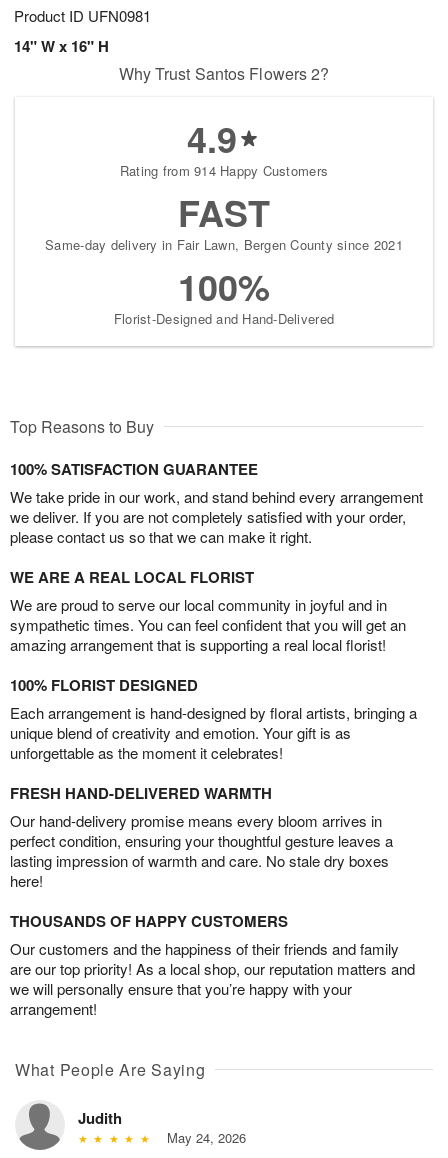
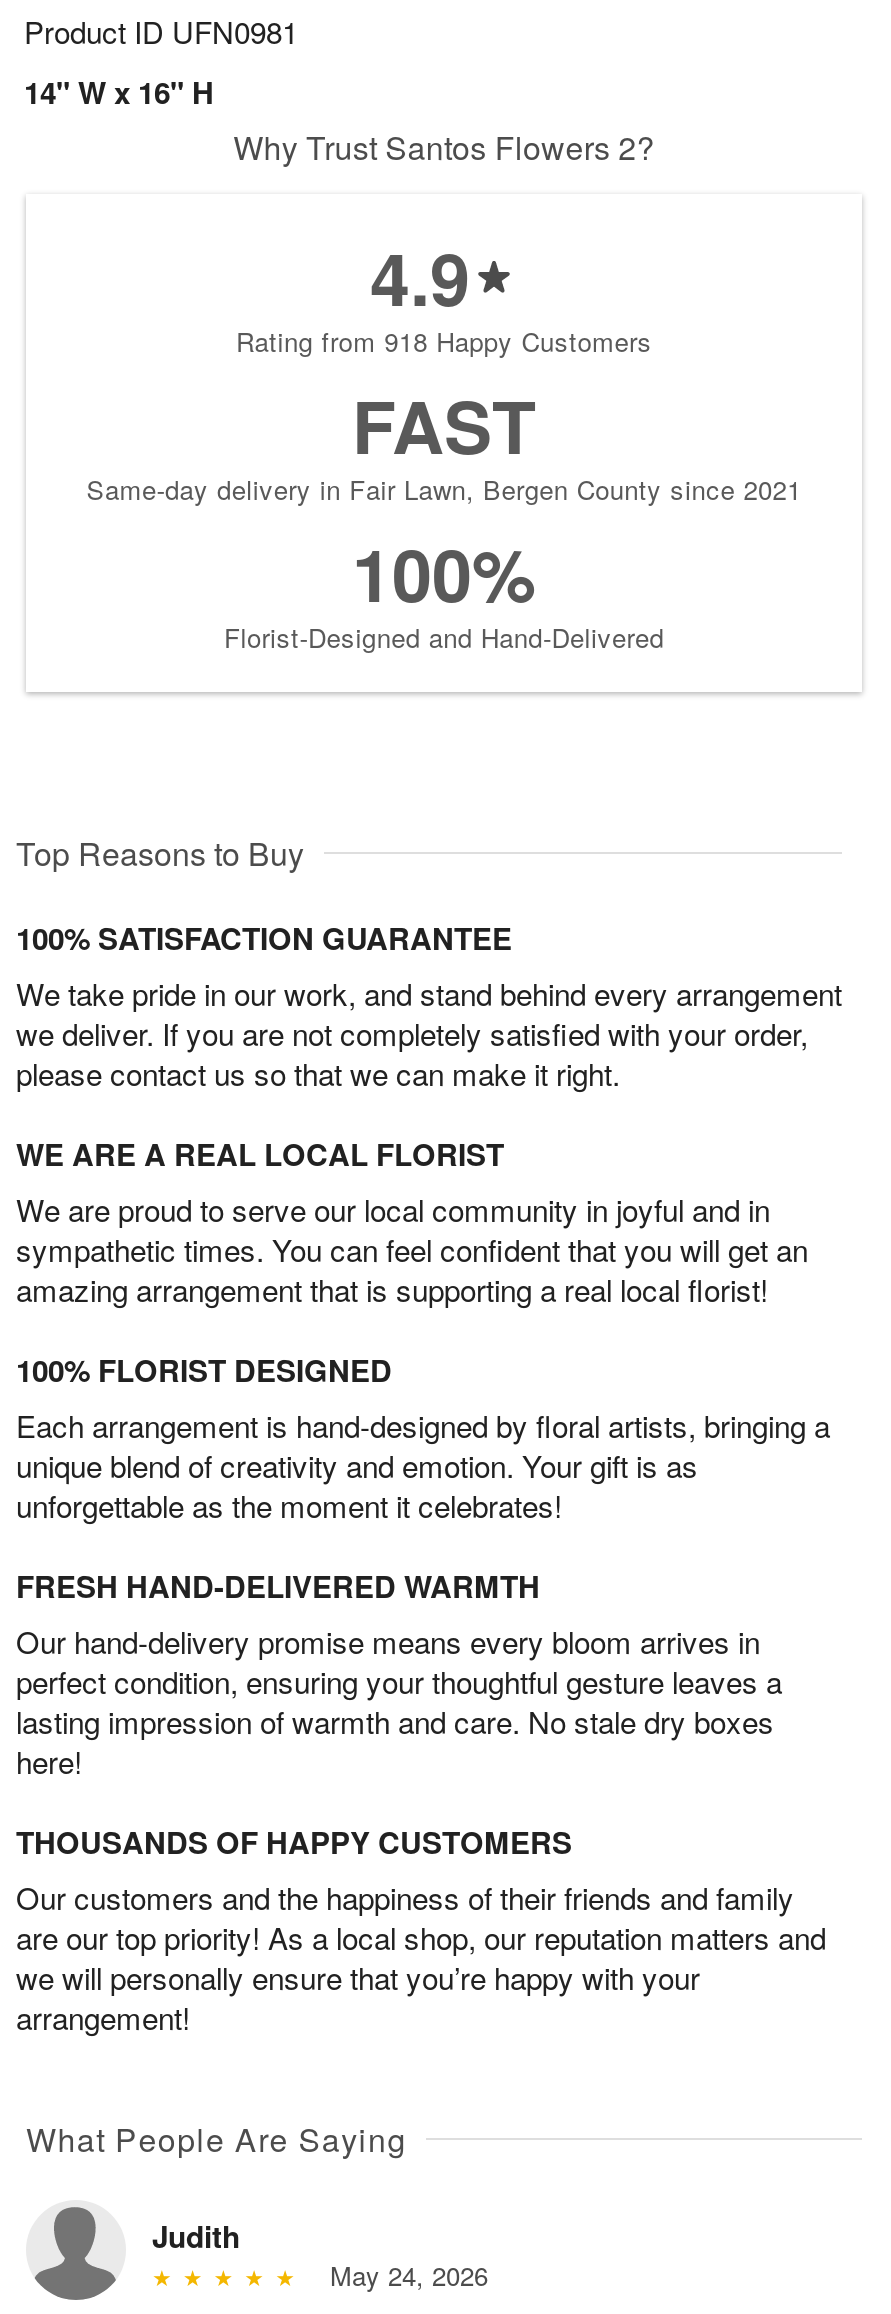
- Rating from 914 Happy Customers
+ Rating from 918 Happy Customers
